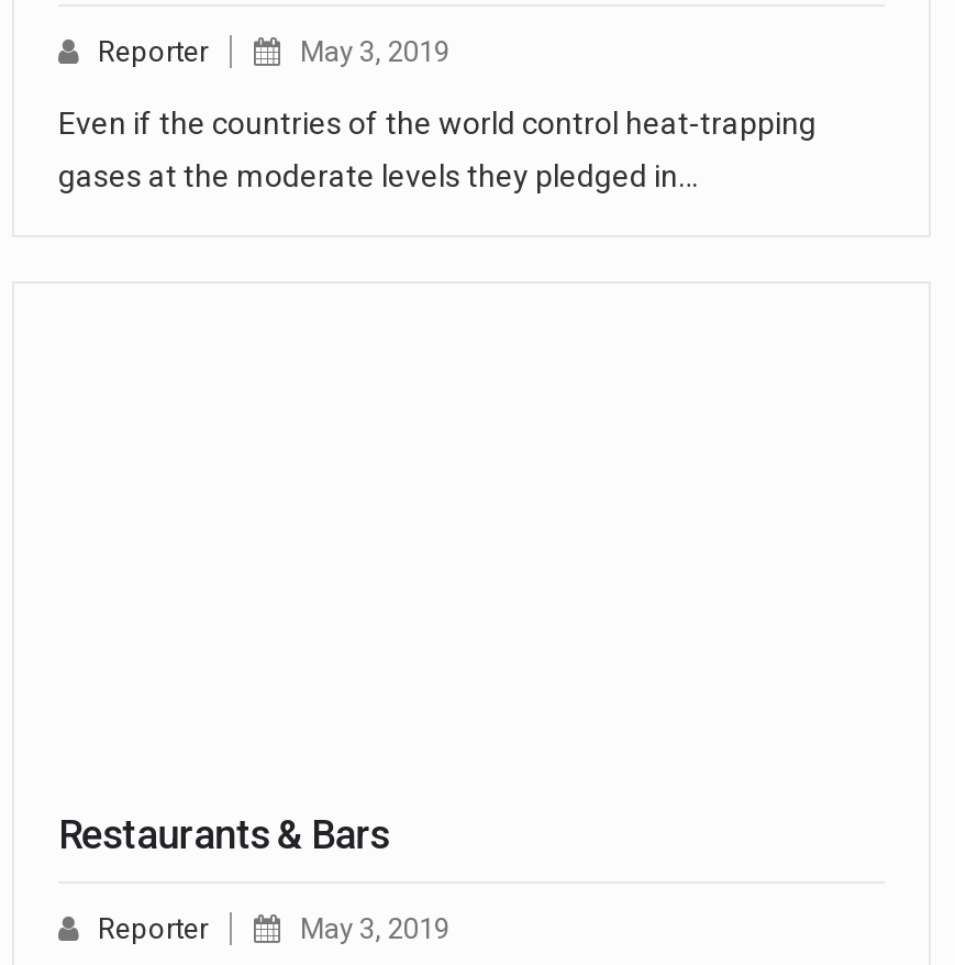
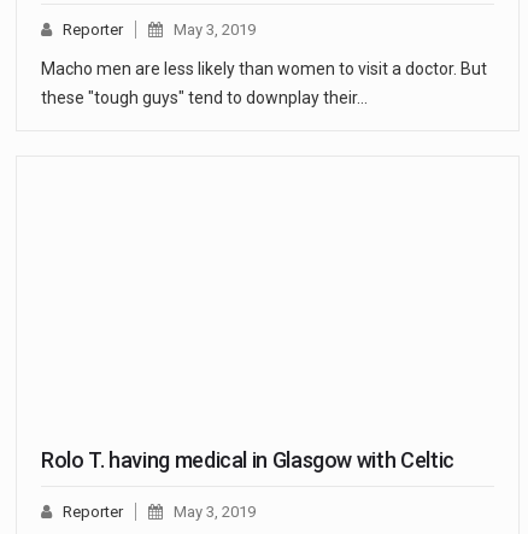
- Even if the countries of the world control heat-trapping
+ Macho men are less likely than women to visit a doctor. But

- gases at the moderate levels they pledged in…
+ these "tough guys" tend to downplay their…

- Restaurants & Bars
+ Rolo T. having medical in Glasgow with Celtic
